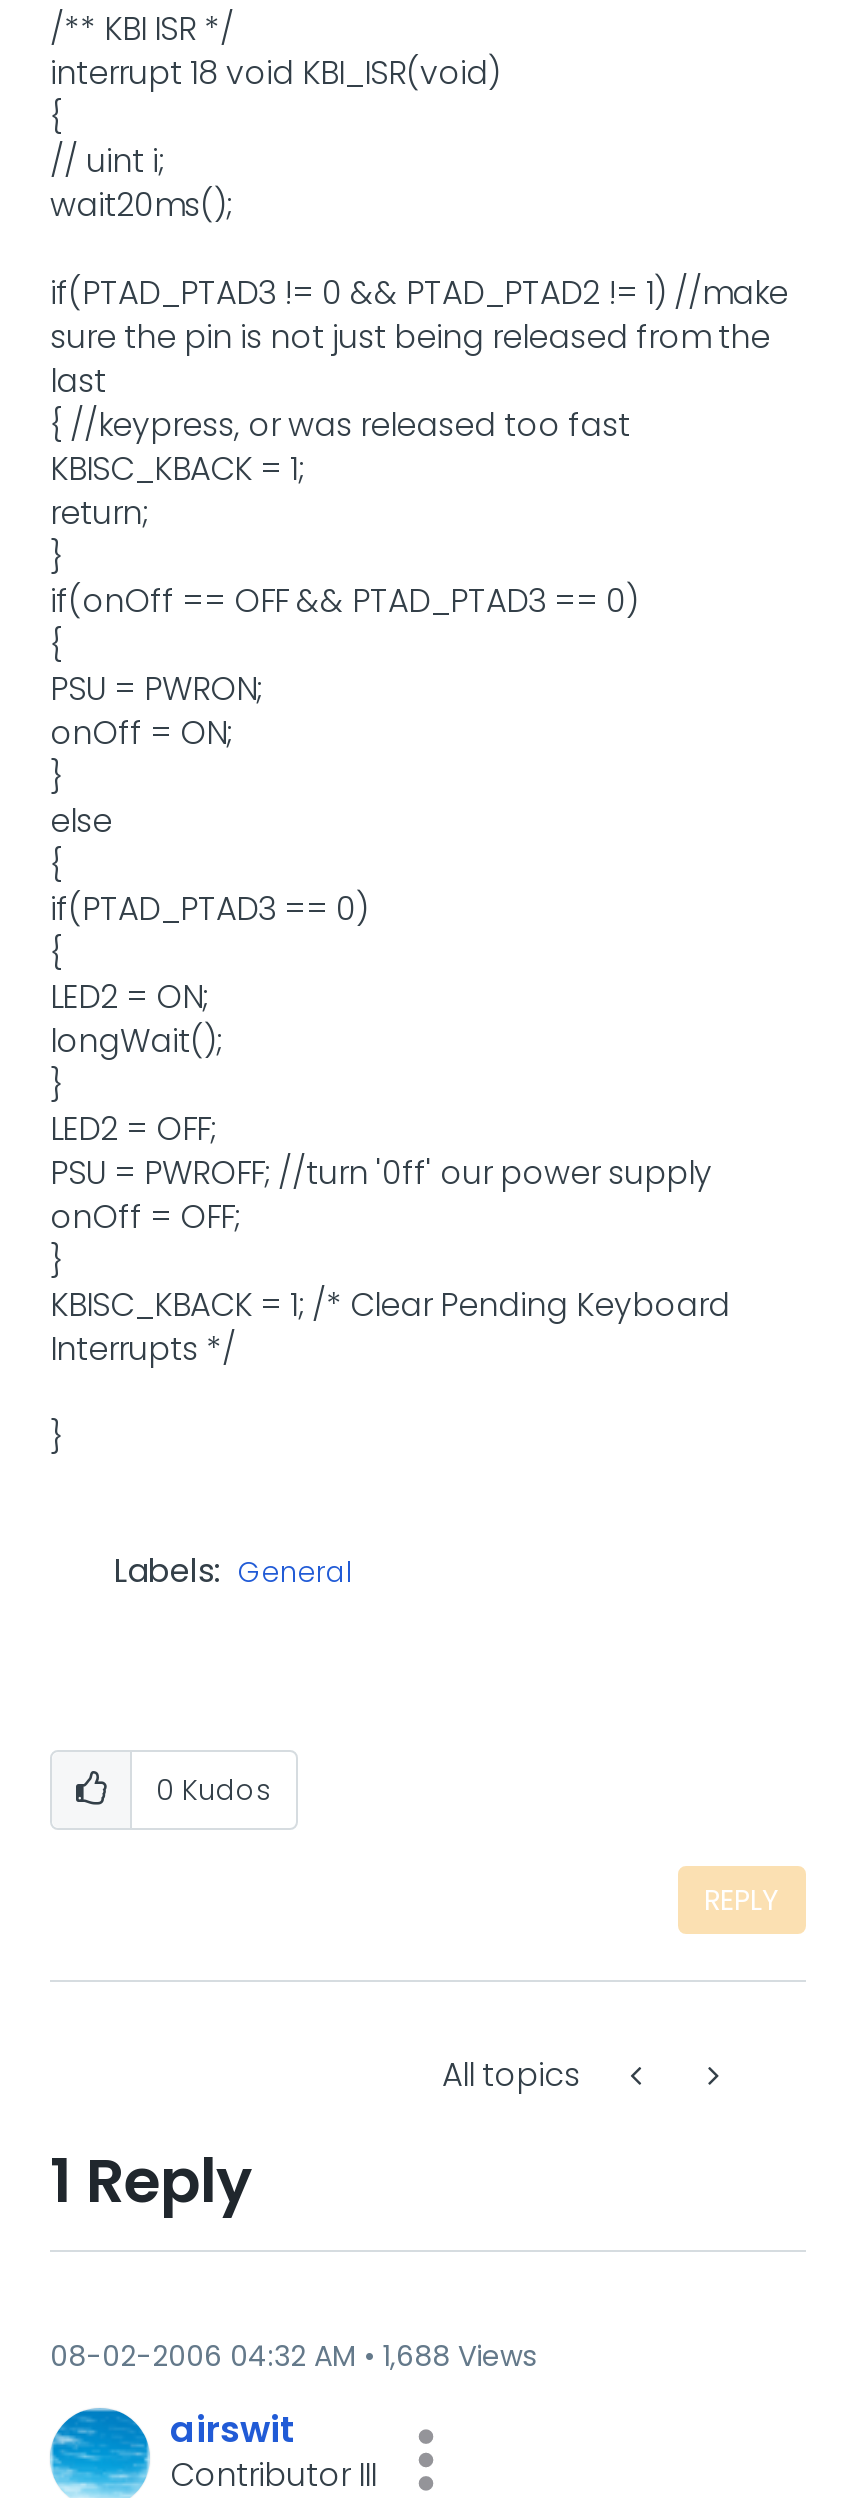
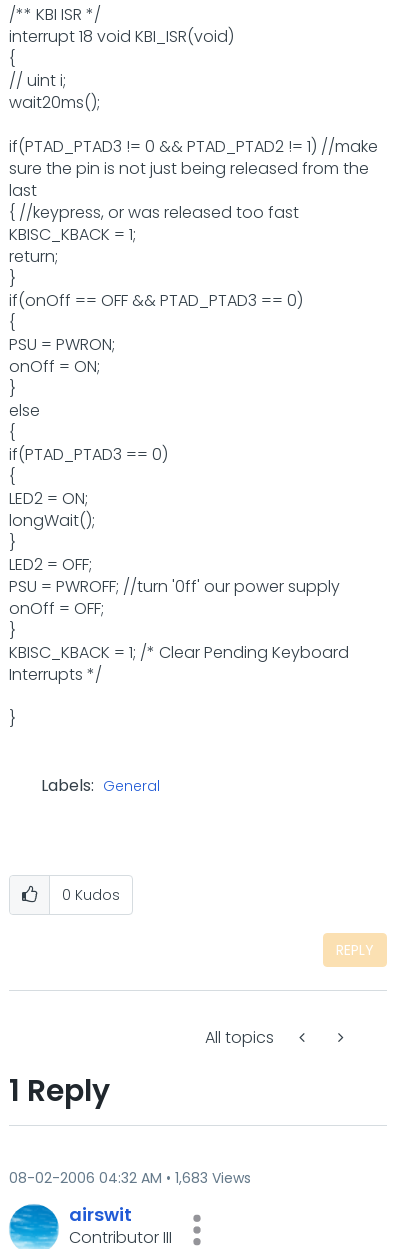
- 08-02-2006 04:32 AM 1,688 Views
+ 08-02-2006 04:32 AM 1,683 Views
